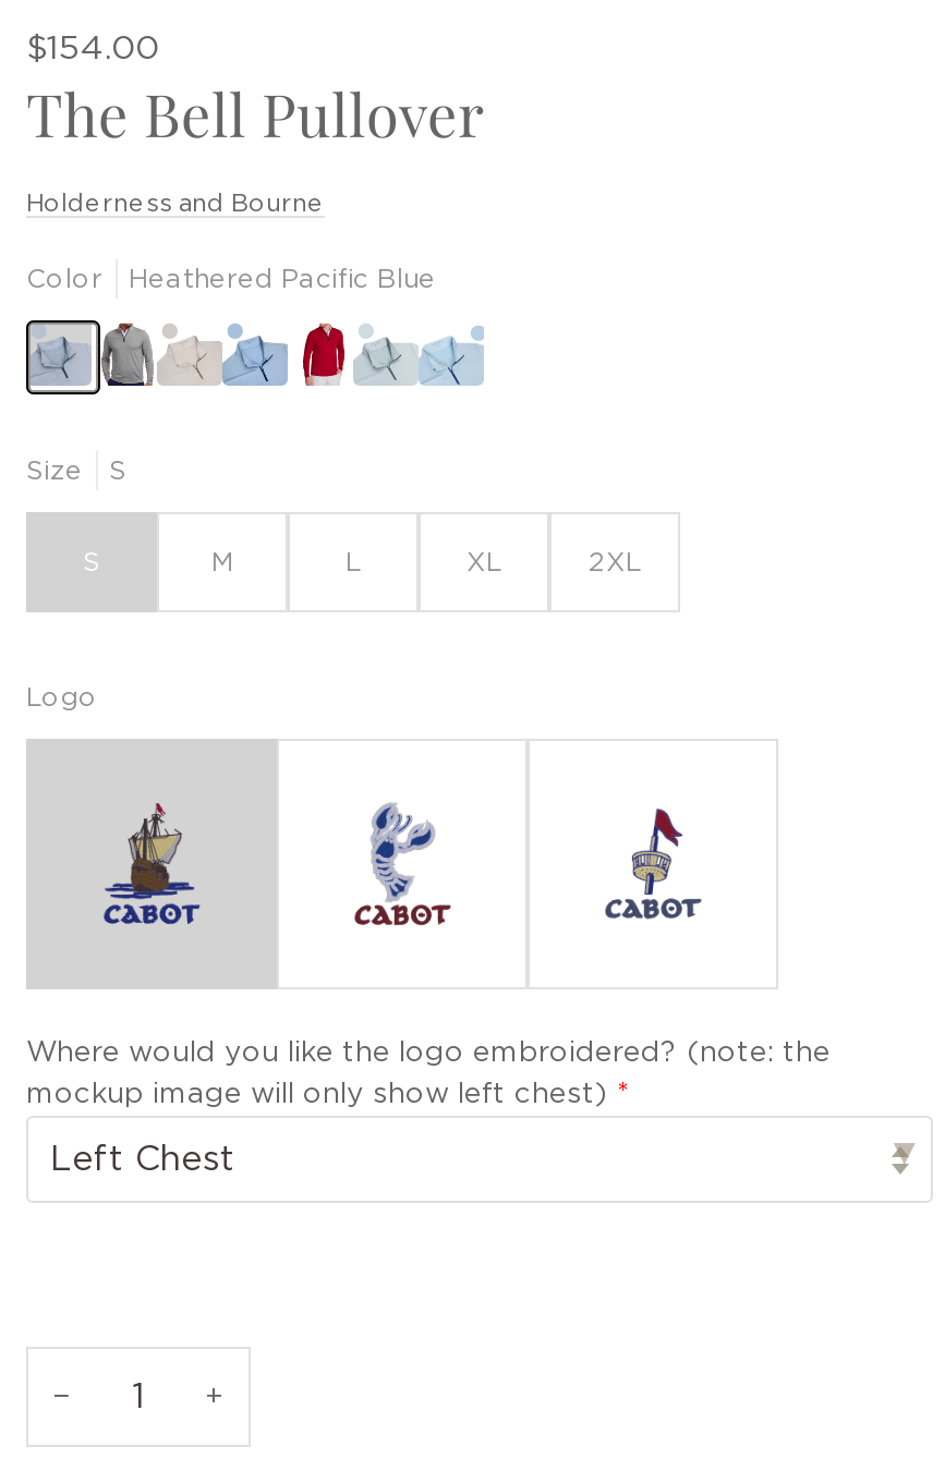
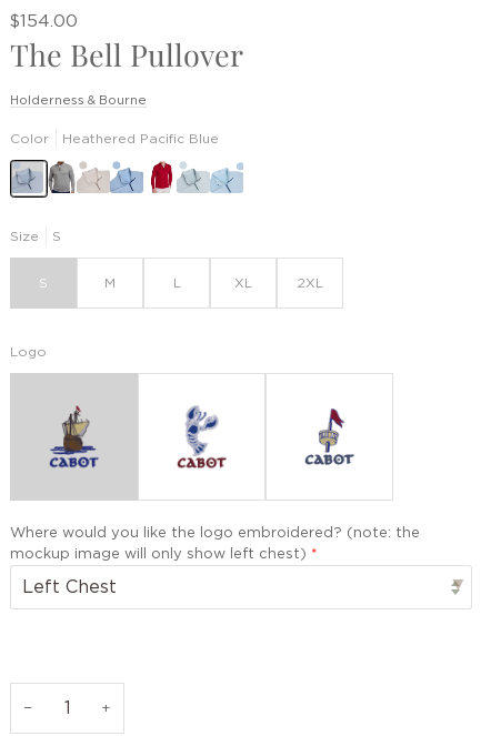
- Holderness and Bourne
+ Holderness & Bourne
